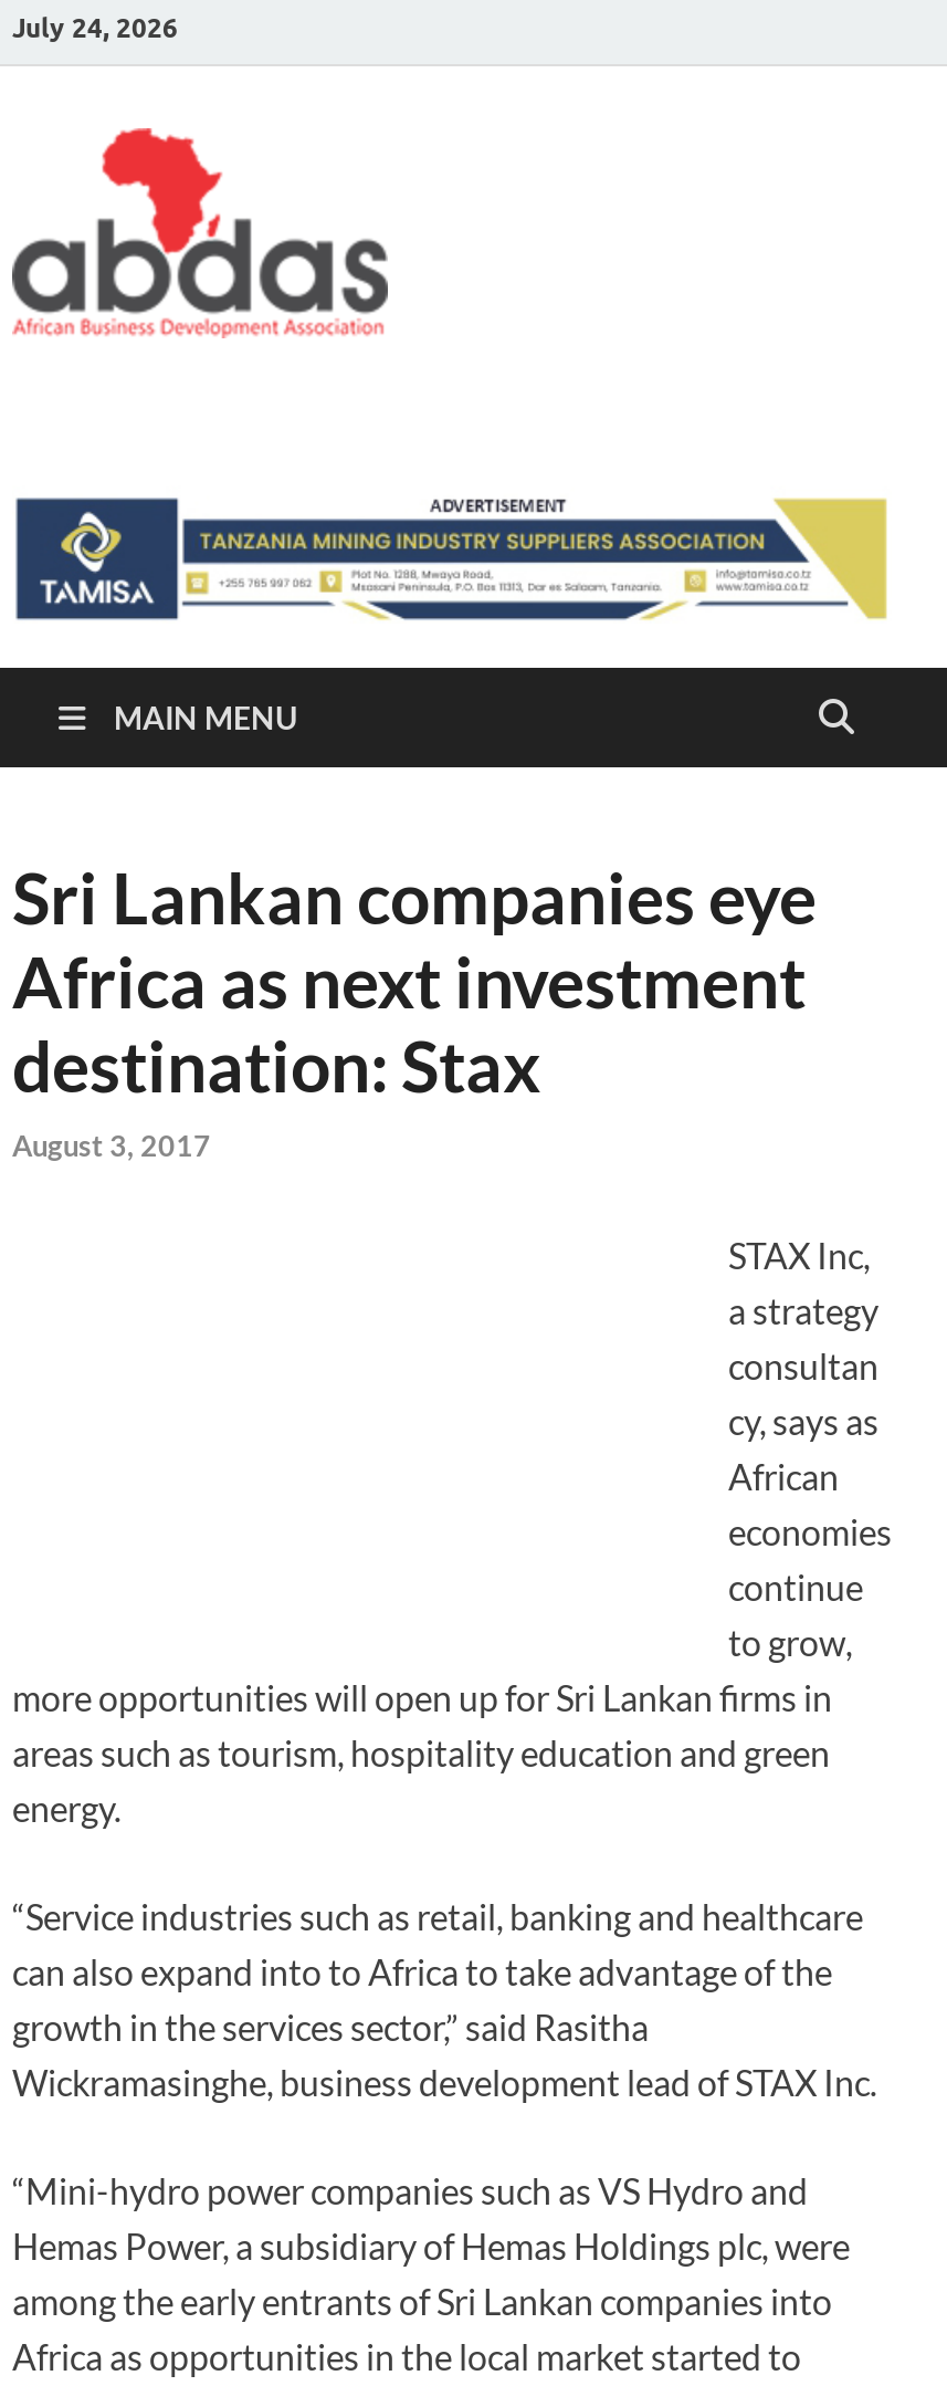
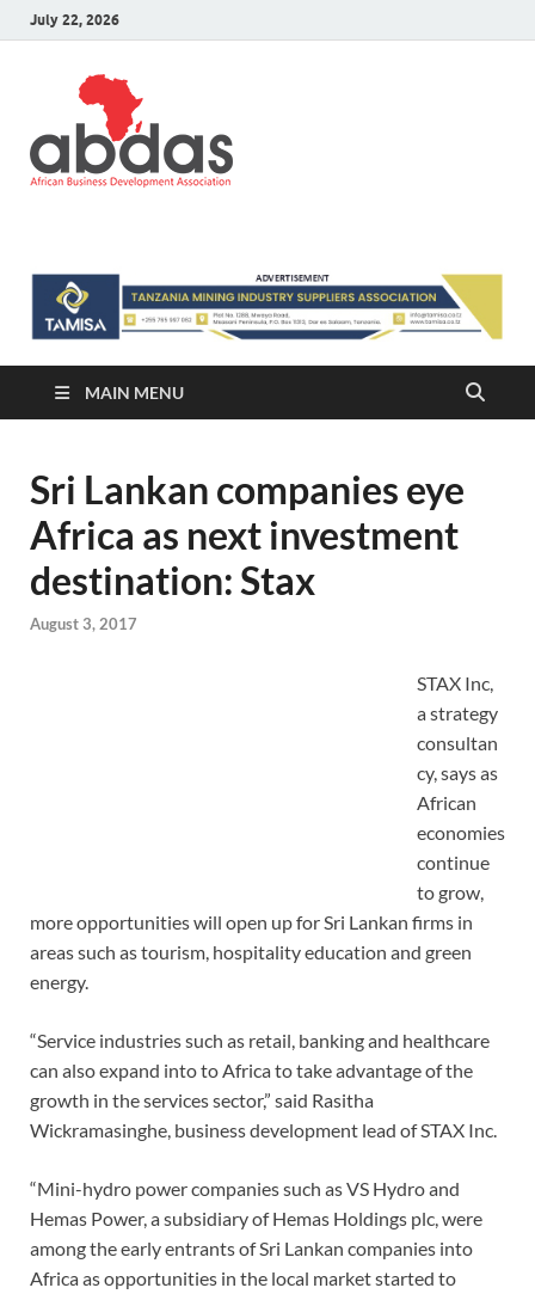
- July 24, 2026
+ July 22, 2026
